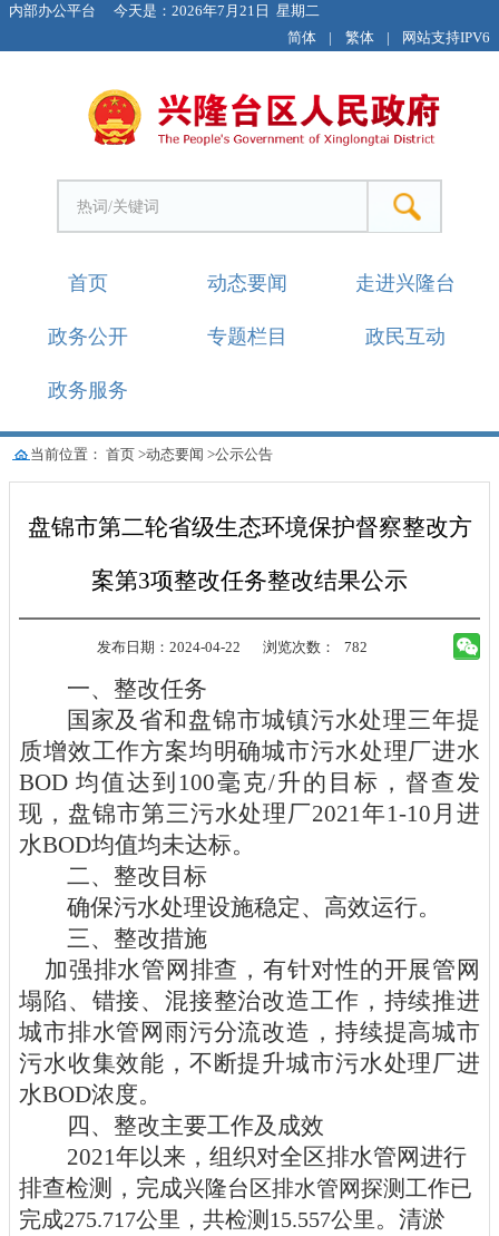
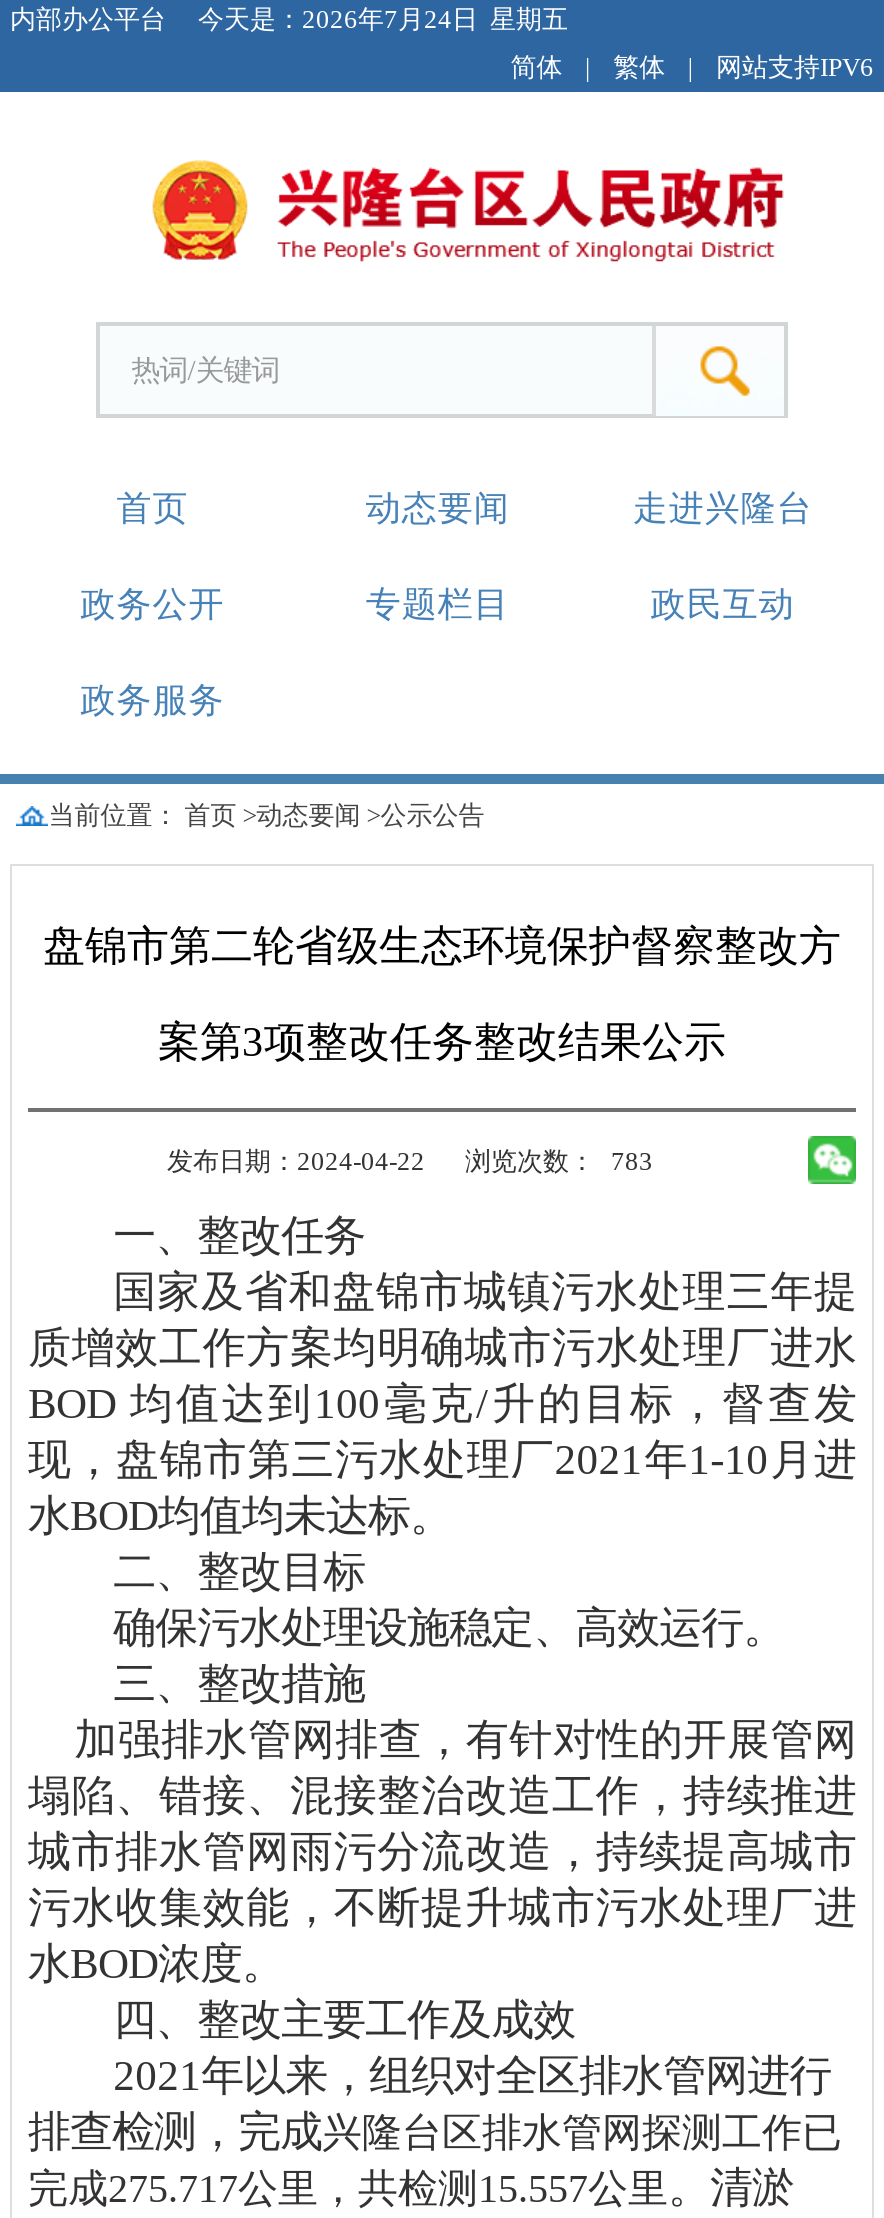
- 今天是：2026年7月21日 星期二
+ 今天是：2026年7月24日 星期五

- 发布日期：2024-04-22 浏览次数： 782
+ 发布日期：2024-04-22 浏览次数： 783
